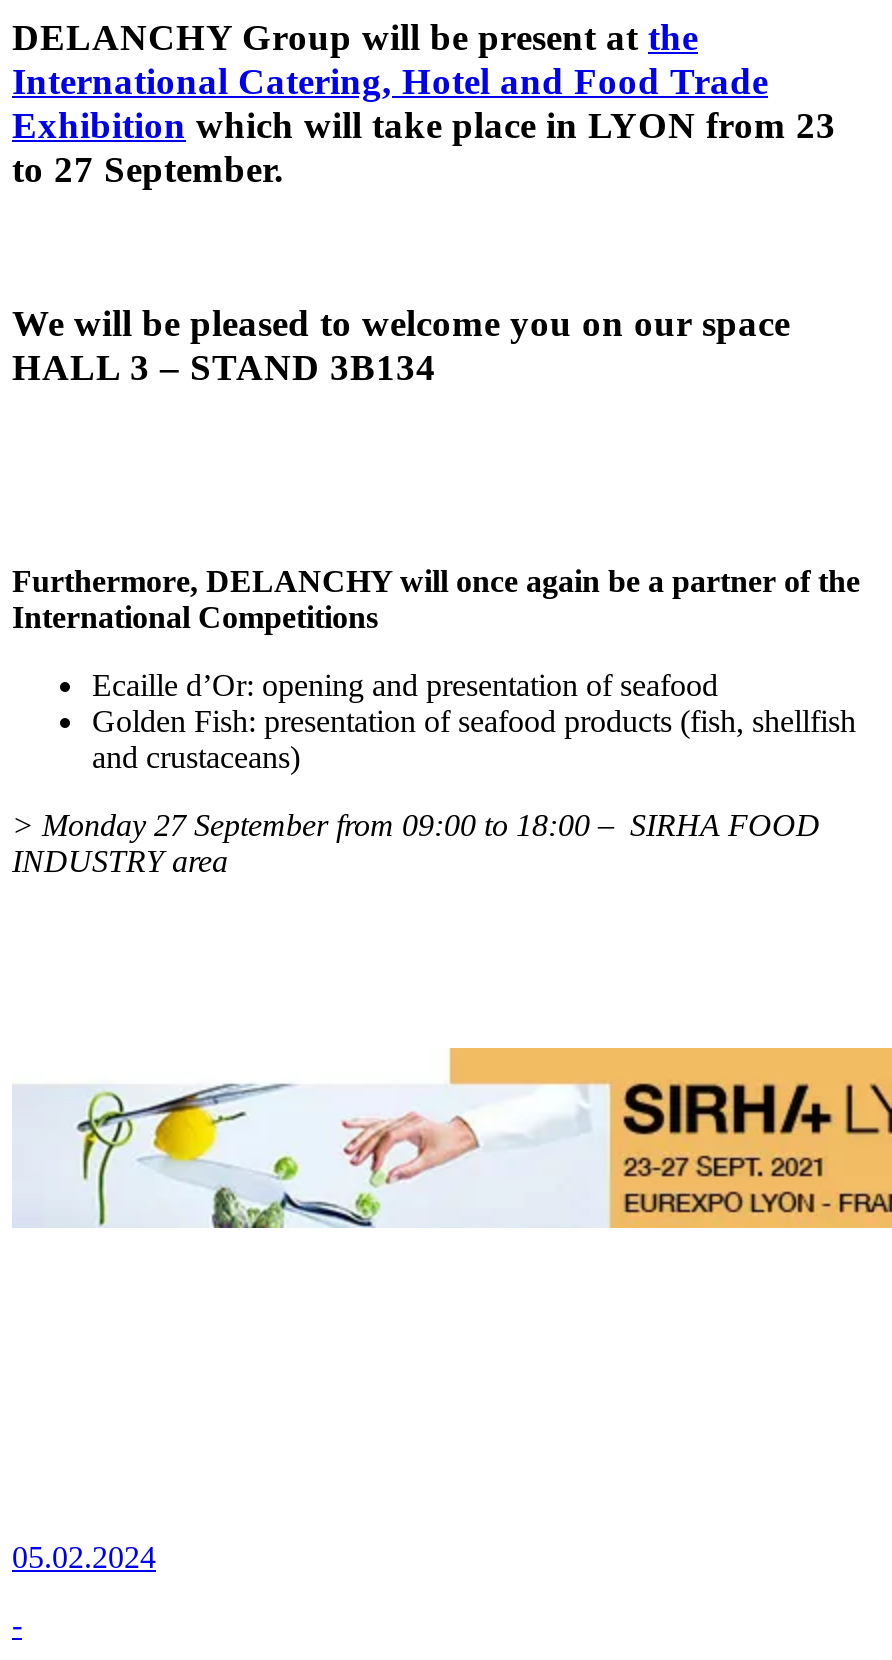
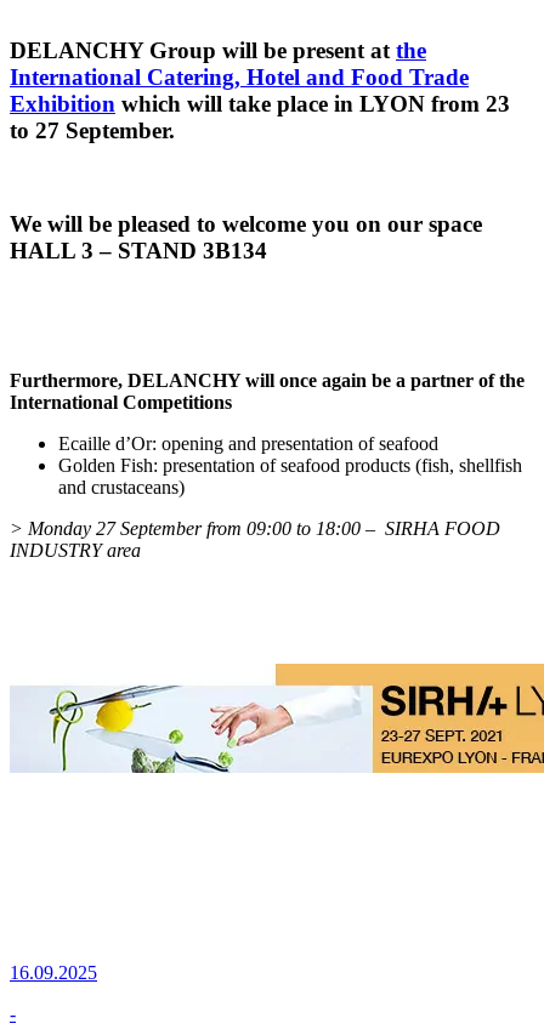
- 05.02.2024
+ 16.09.2025
